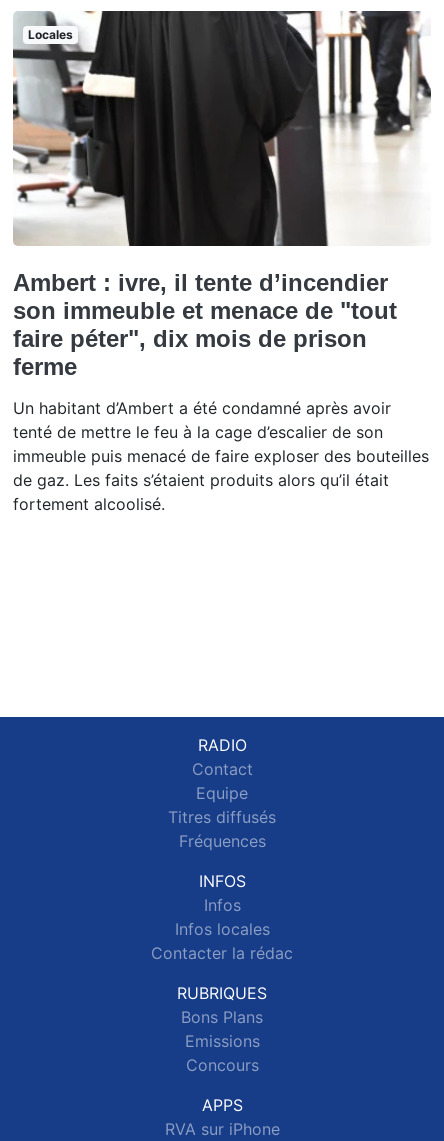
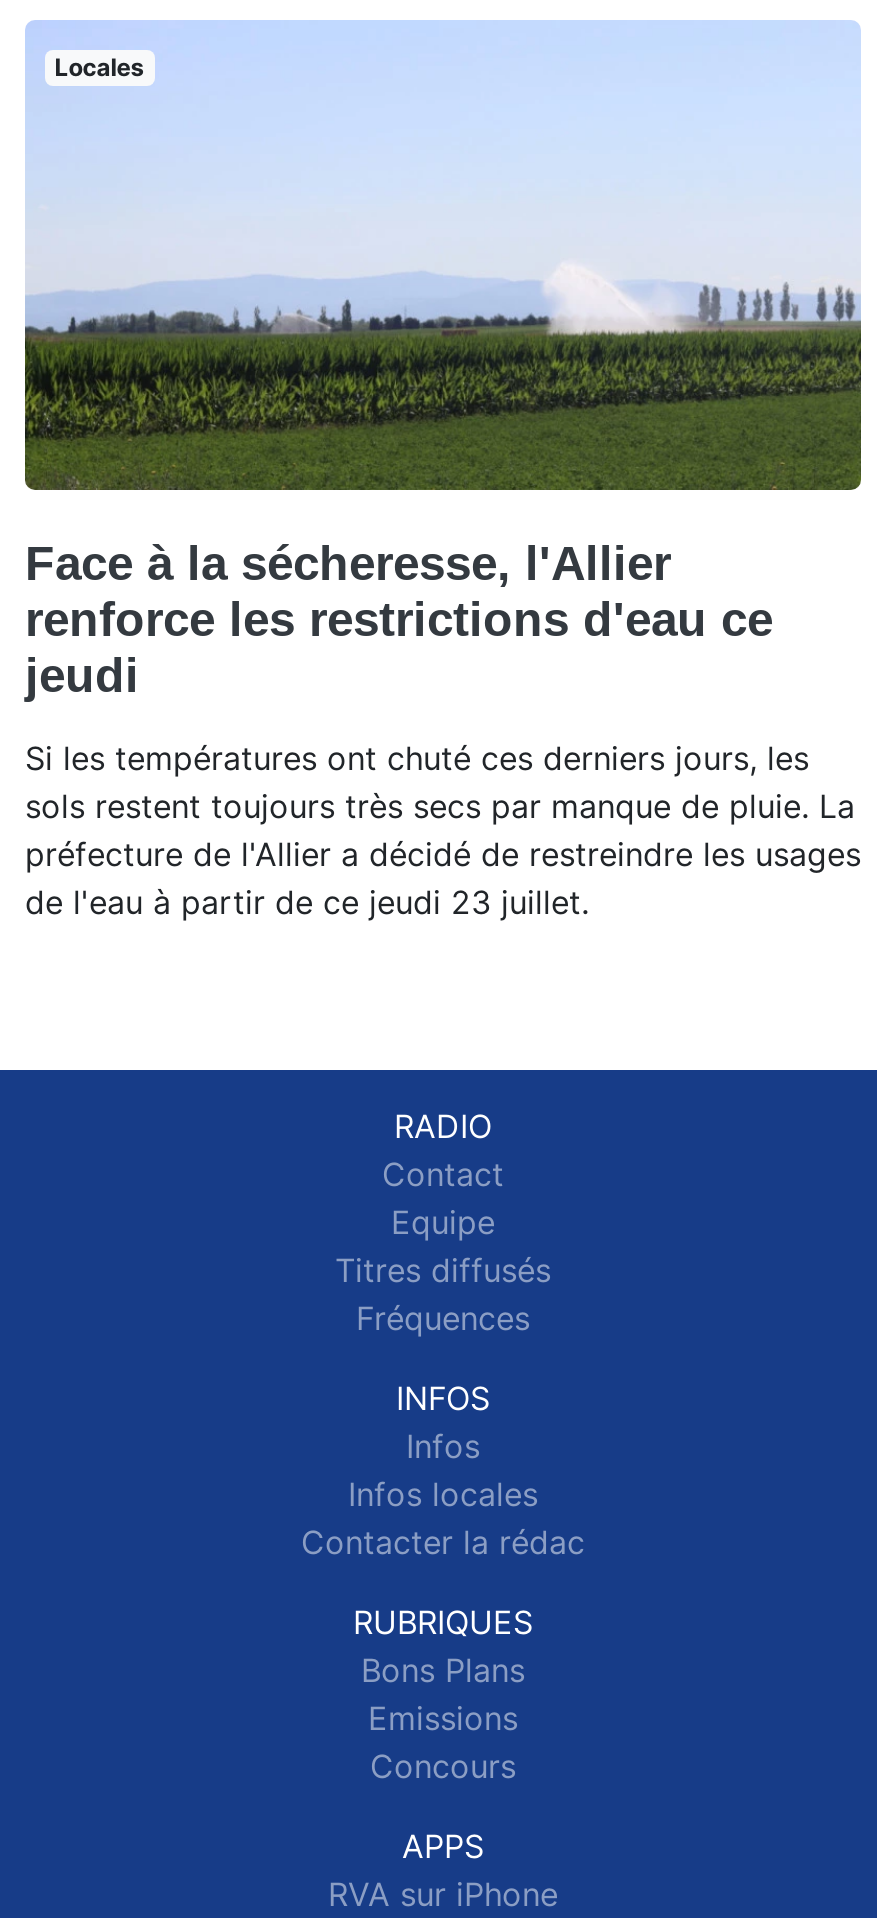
- [image]
- Ambert : ivre, il tente d’incendier
- son immeuble et menace de "tout
- faire péter", dix mois de prison
- ferme
+ [image]
+ Face à la sécheresse, l'Allier
+ renforce les restrictions d'eau ce
+ jeudi

- Un habitant d’Ambert a été condamné après avoir
- tenté de mettre le feu à la cage d’escalier de son
- immeuble puis menacé de faire exploser des bouteilles
- de gaz. Les faits s’étaient produits alors qu’il était
- fortement alcoolisé.
+ Si les températures ont chuté ces derniers jours, les
+ sols restent toujours très secs par manque de pluie. La
+ préfecture de l'Allier a décidé de restreindre les usages
+ de l'eau à partir de ce jeudi 23 juillet.
